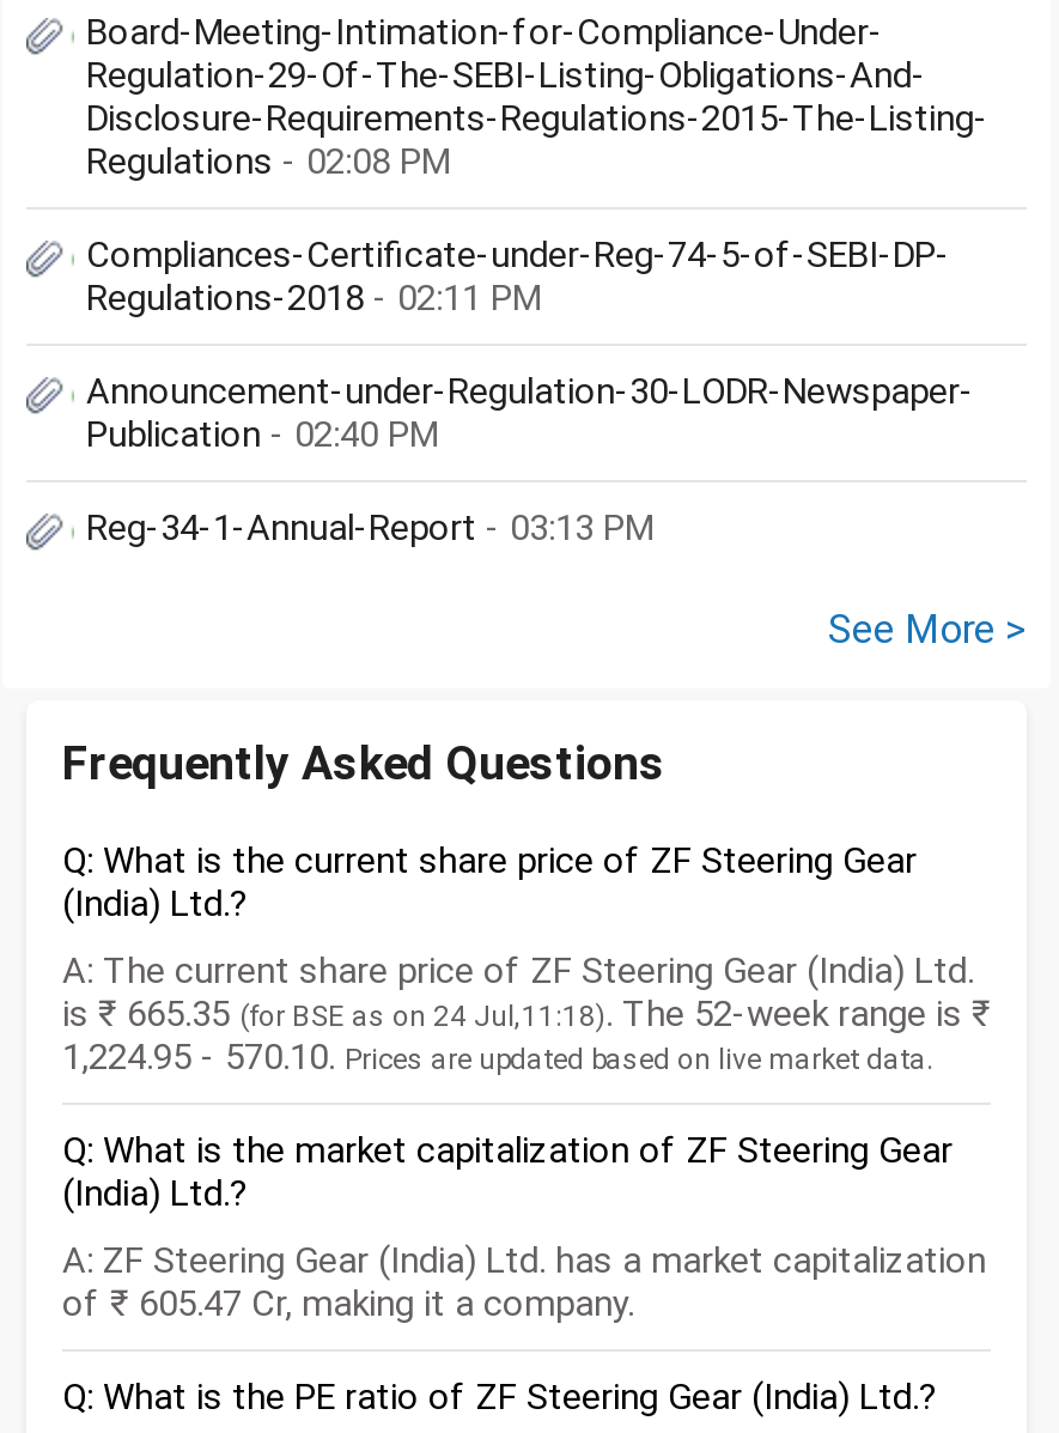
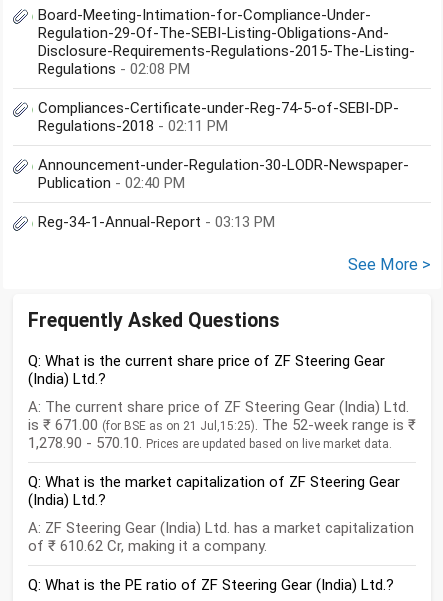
- is ₹ 665.35 (for BSE as on 24 Jul,11:18). The 52-week range is ₹
+ is ₹ 671.00 (for BSE as on 21 Jul,15:25). The 52-week range is ₹

- 1,224.95 - 570.10. Prices are updated based on live market data.
+ 1,278.90 - 570.10. Prices are updated based on live market data.

- of ₹ 605.47 Cr, making it a company.
+ of ₹ 610.62 Cr, making it a company.
